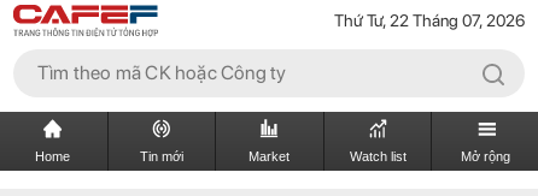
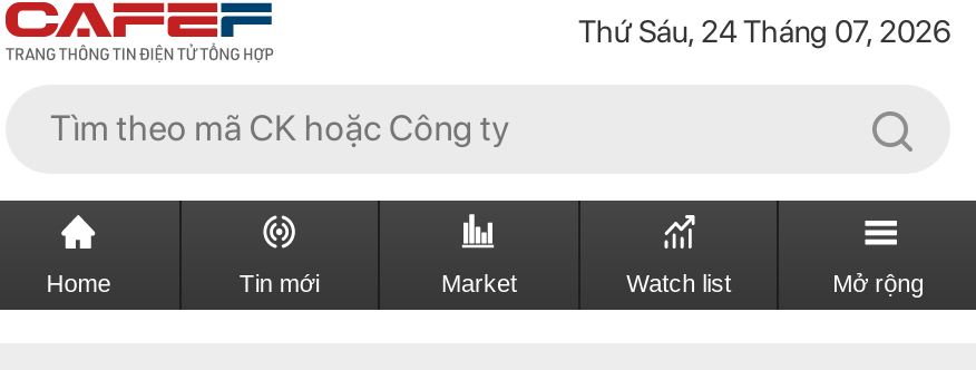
- Thứ Tư, 22 Tháng 07, 2026
+ Thứ Sáu, 24 Tháng 07, 2026
